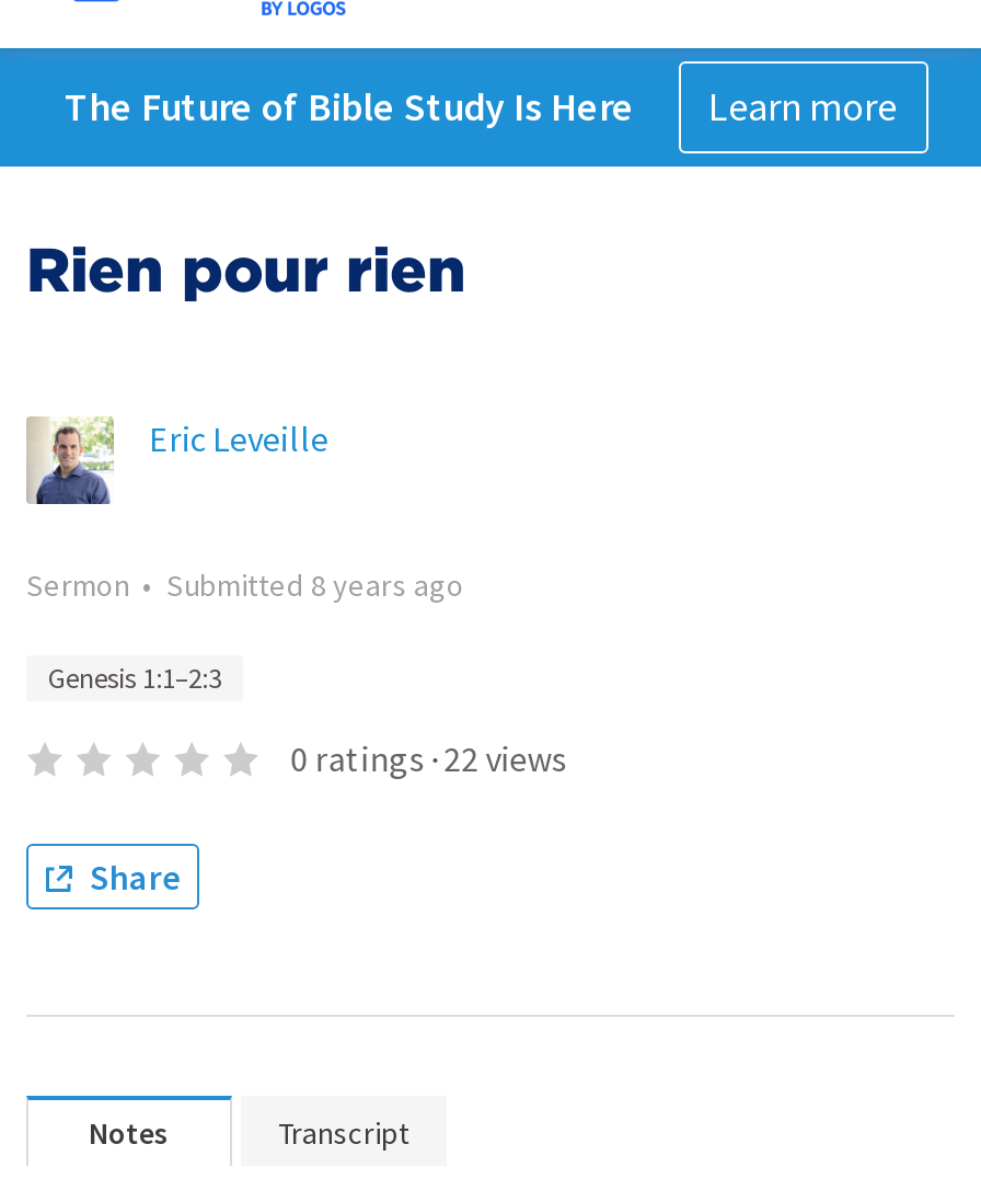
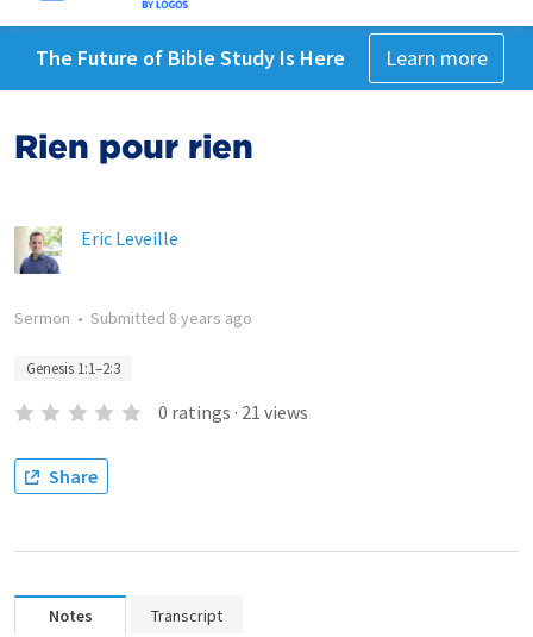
- 0 ratings · 22 views
+ 0 ratings · 21 views
